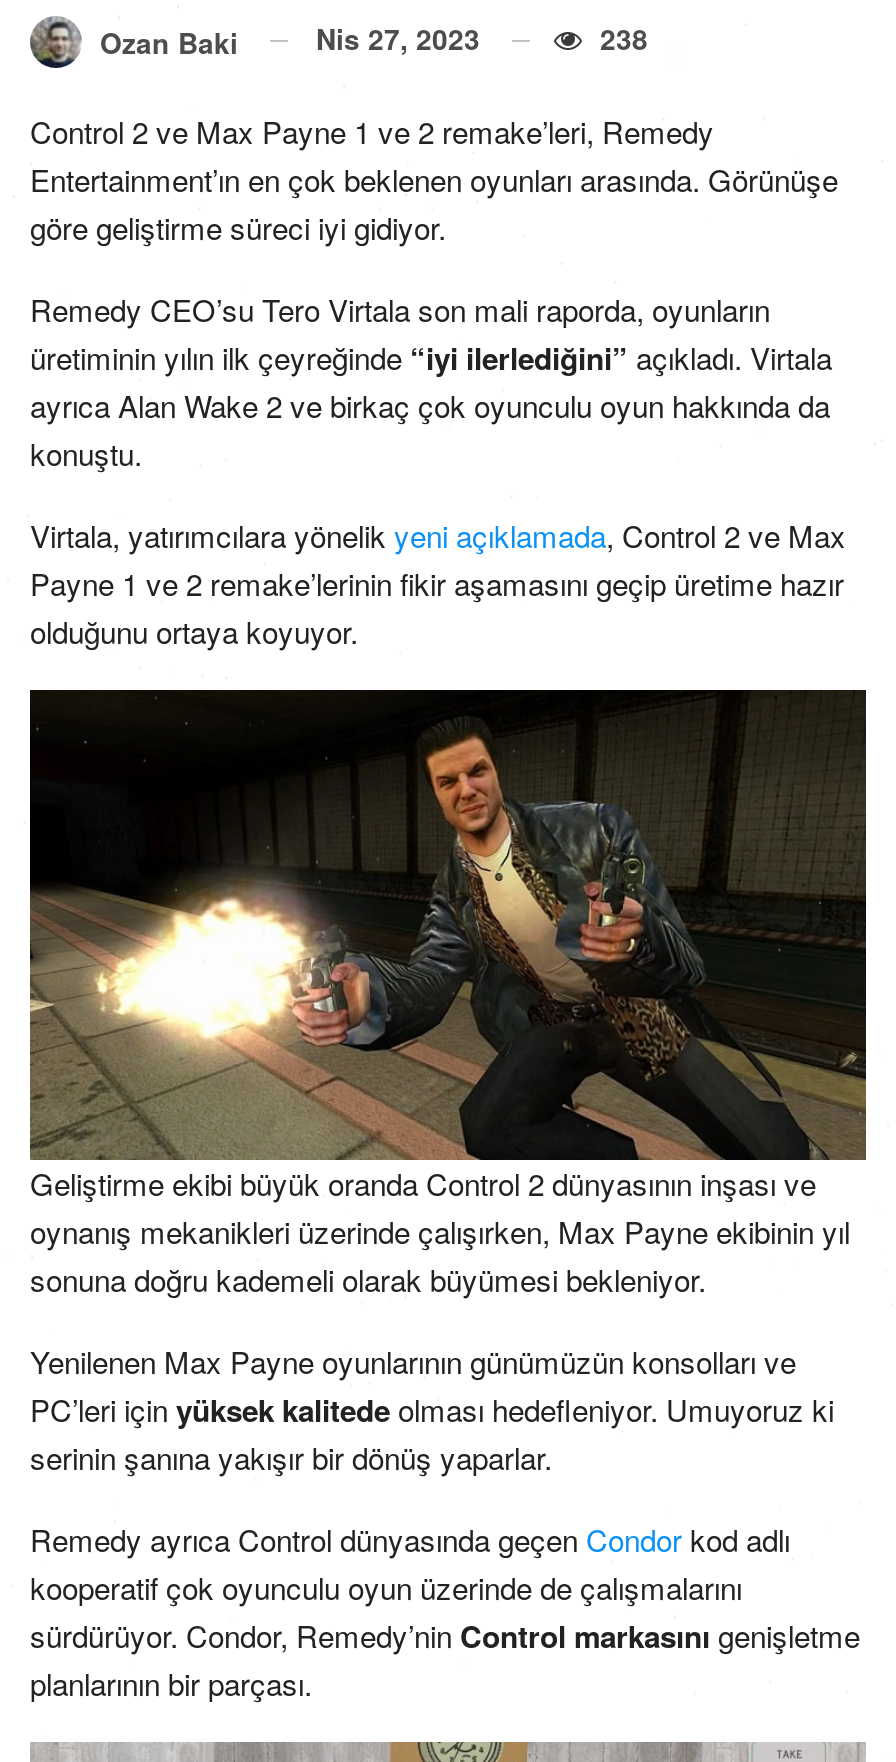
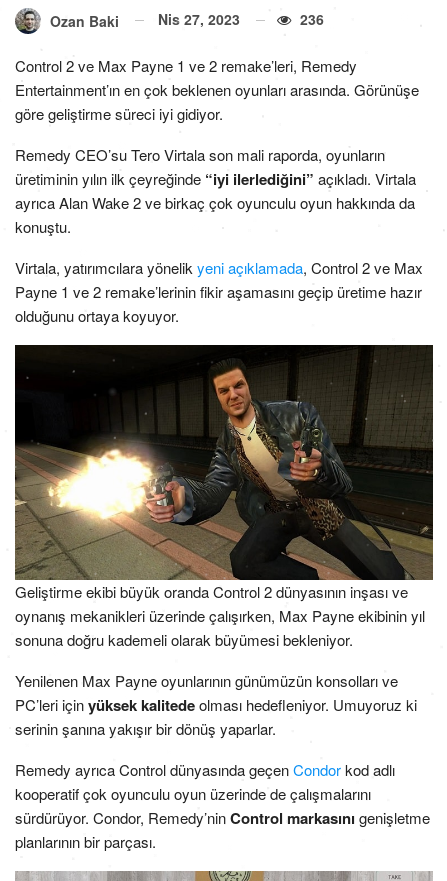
- 238
+ 236
